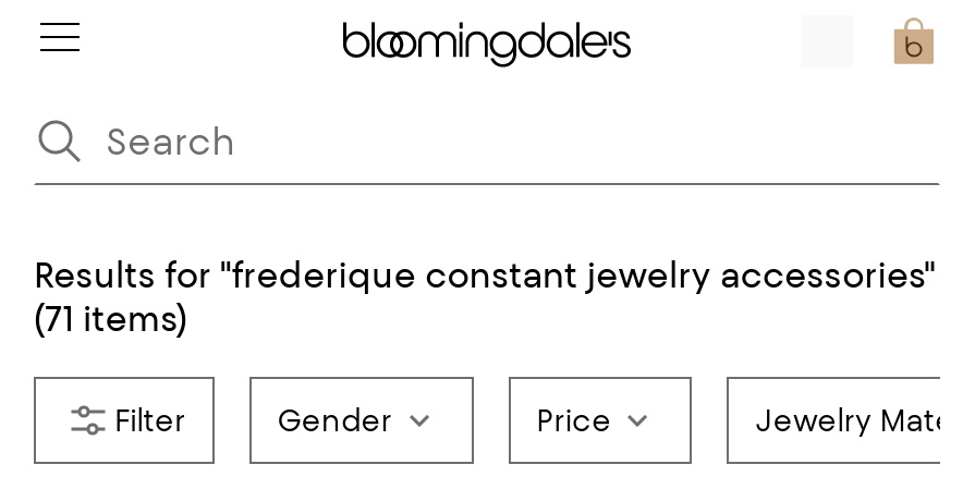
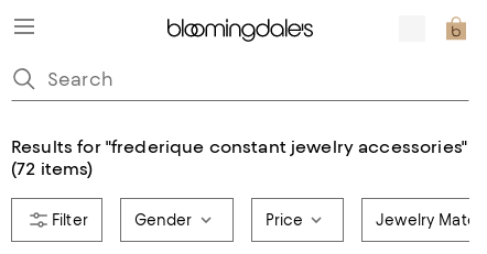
- (71 items)
+ (72 items)
